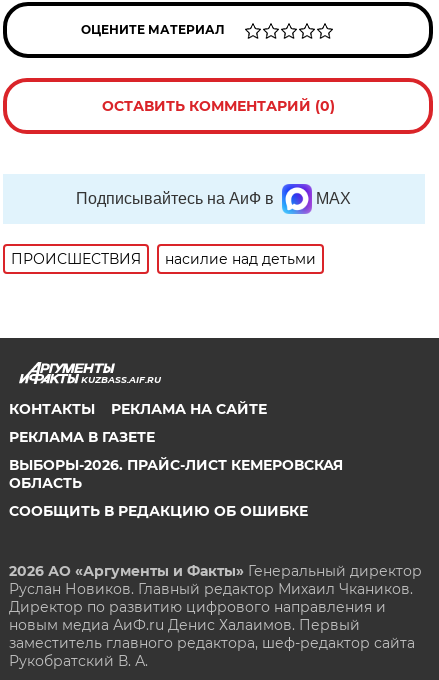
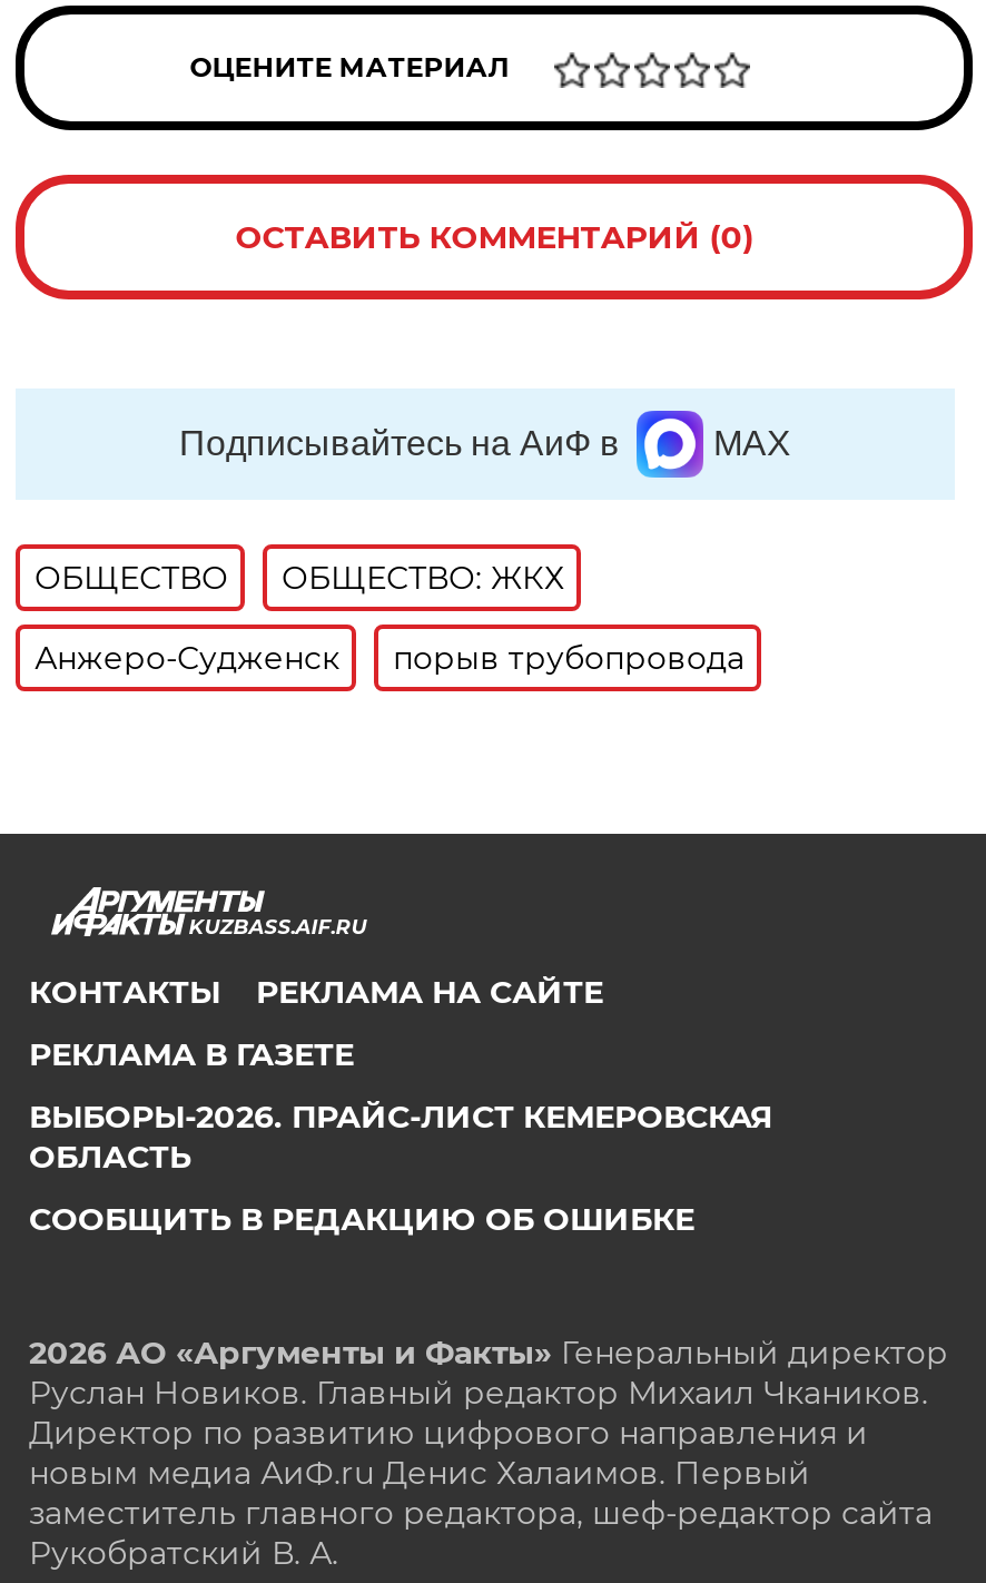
- ПРОИСШЕСТВИЯ
- насилие над детьми
+ ОБЩЕСТВО
+ ОБЩЕСТВО: ЖКХ
+ Анжеро-Судженск
+ порыв трубопровода
